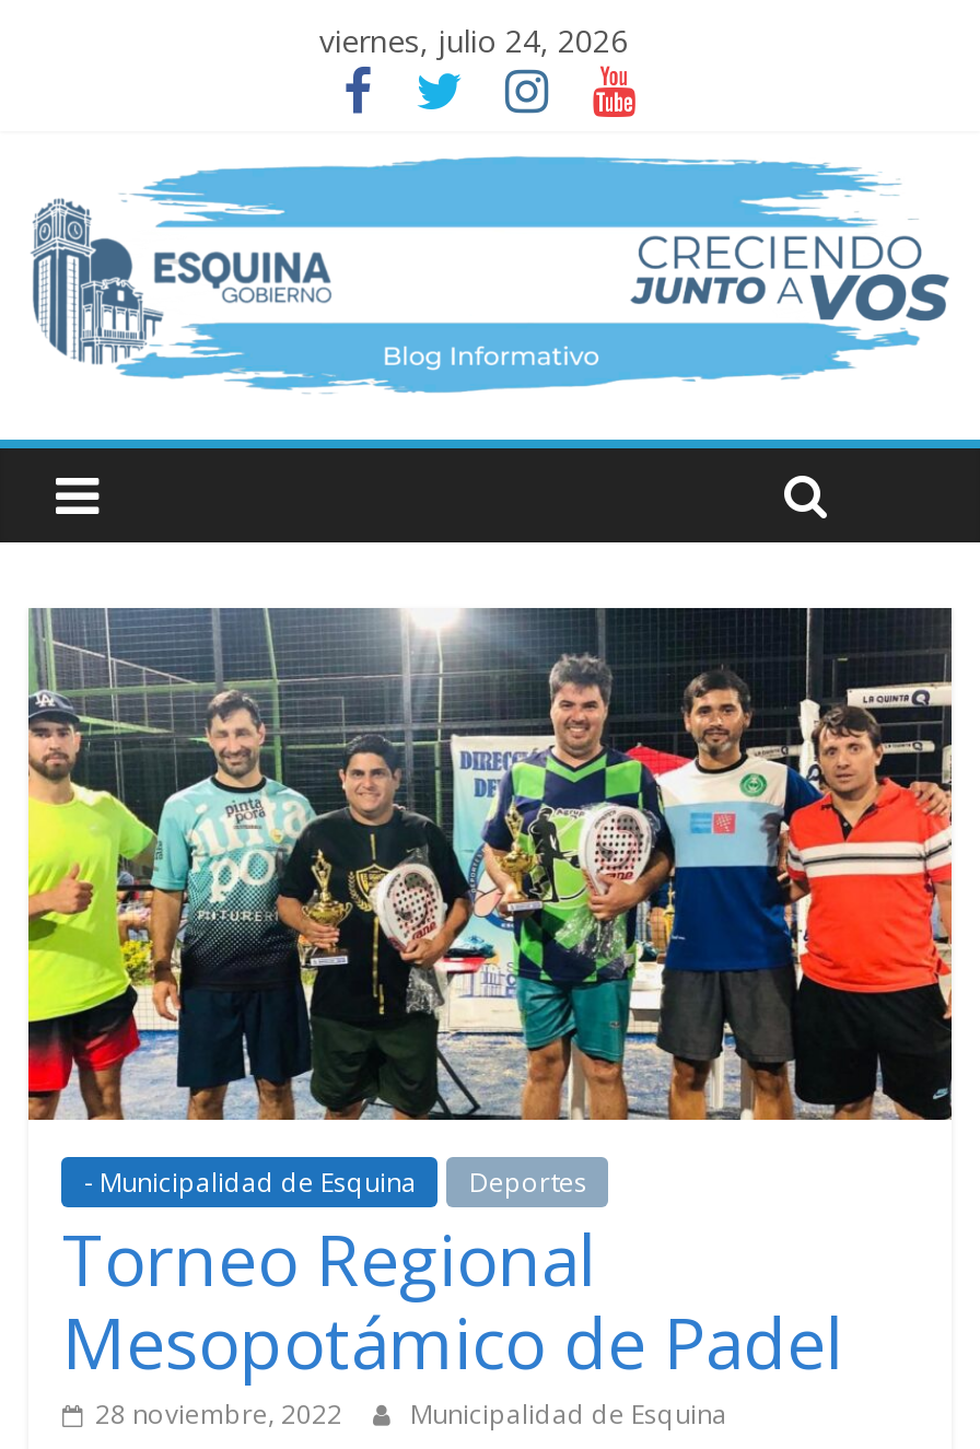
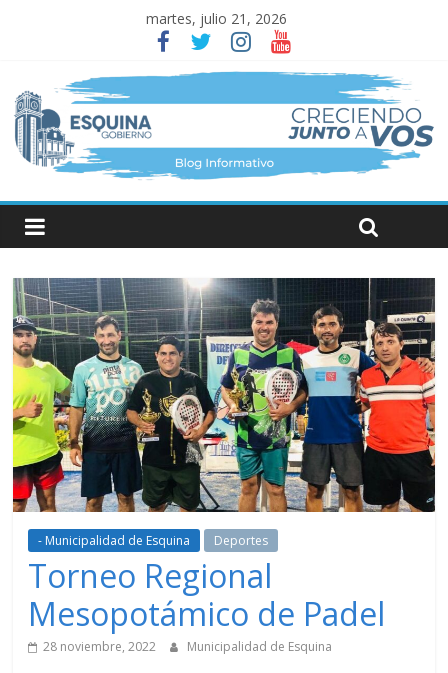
- viernes, julio 24, 2026
+ martes, julio 21, 2026
